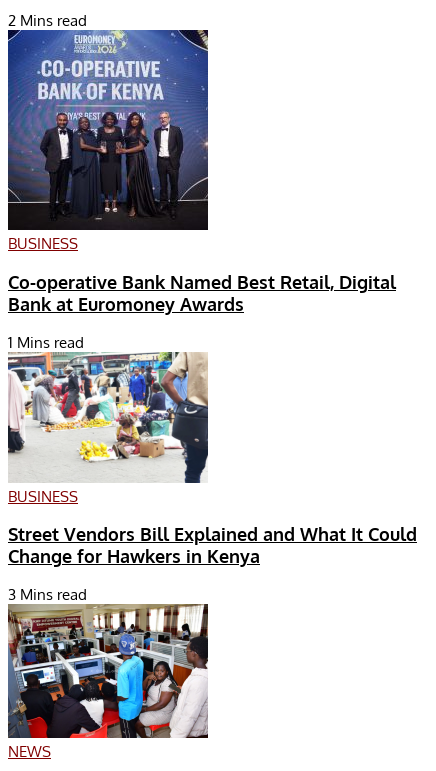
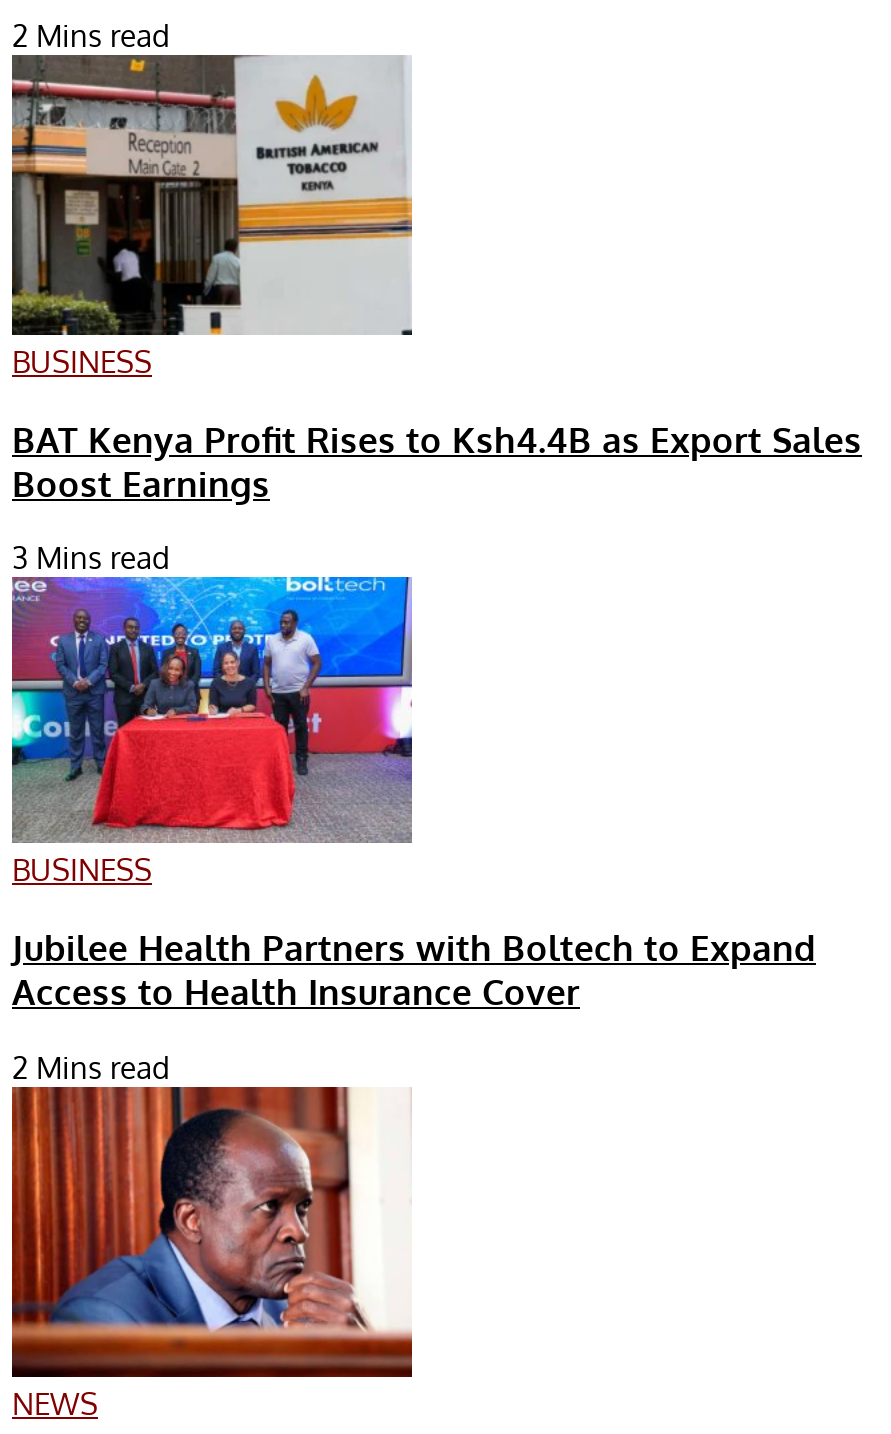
- [image]
+ [image]

- Co-operative Bank Named Best Retail, Digital
- Bank at Euromoney Awards
+ BAT Kenya Profit Rises to Ksh4.4B as Export Sales
+ Boost Earnings

- [image]
- 1 Mins read
+ [image]
+ 3 Mins read

- Street Vendors Bill Explained and What It Could
- Change for Hawkers in Kenya
+ Jubilee Health Partners with Boltech to Expand
+ Access to Health Insurance Cover

- [image]
- 3 Mins read
+ [image]
+ 2 Mins read
